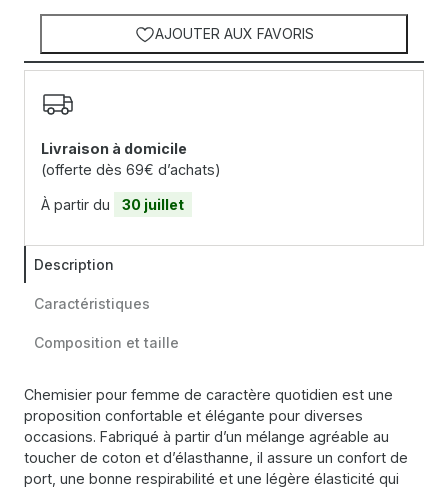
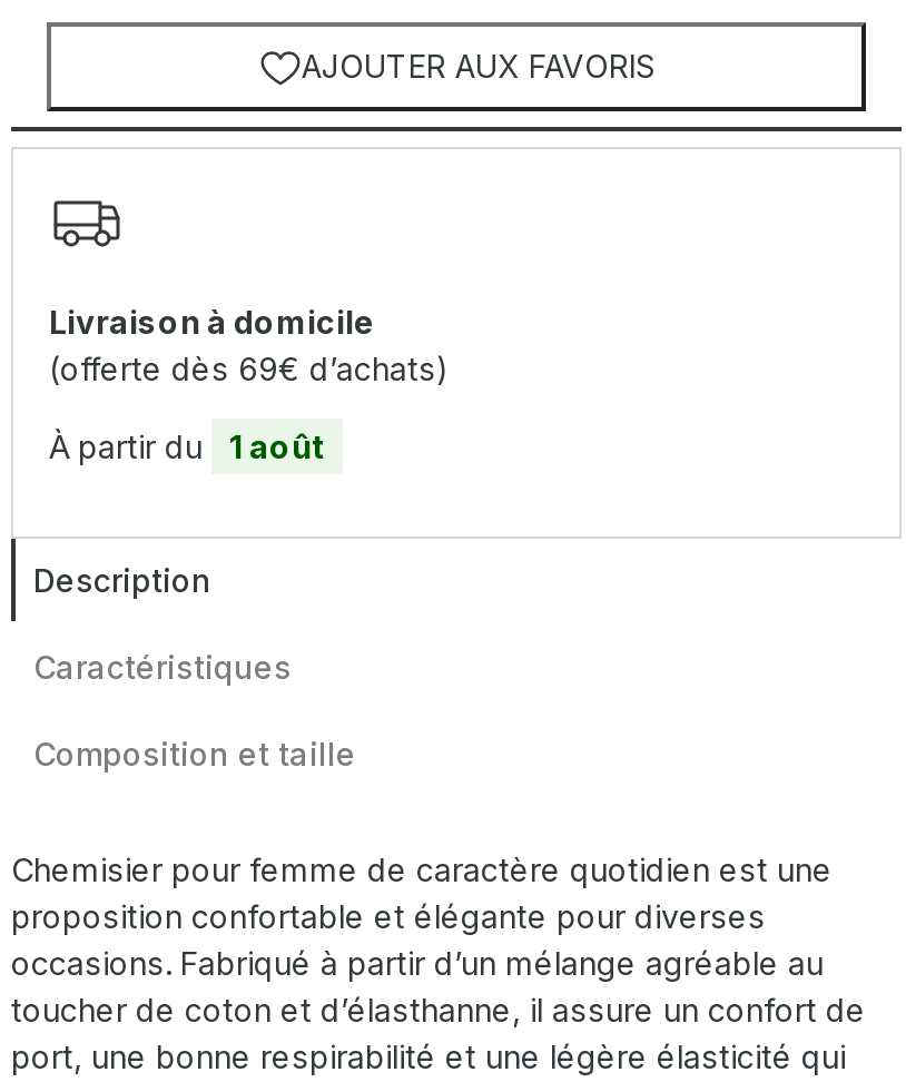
- À partir du 30 juillet
+ À partir du 1 août
